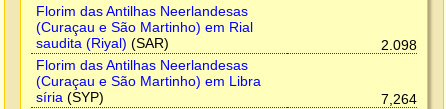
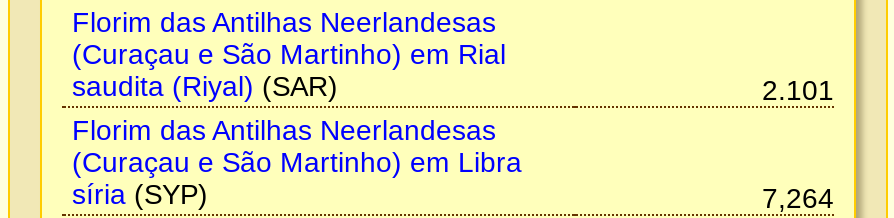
- 2.098
+ 2.101
